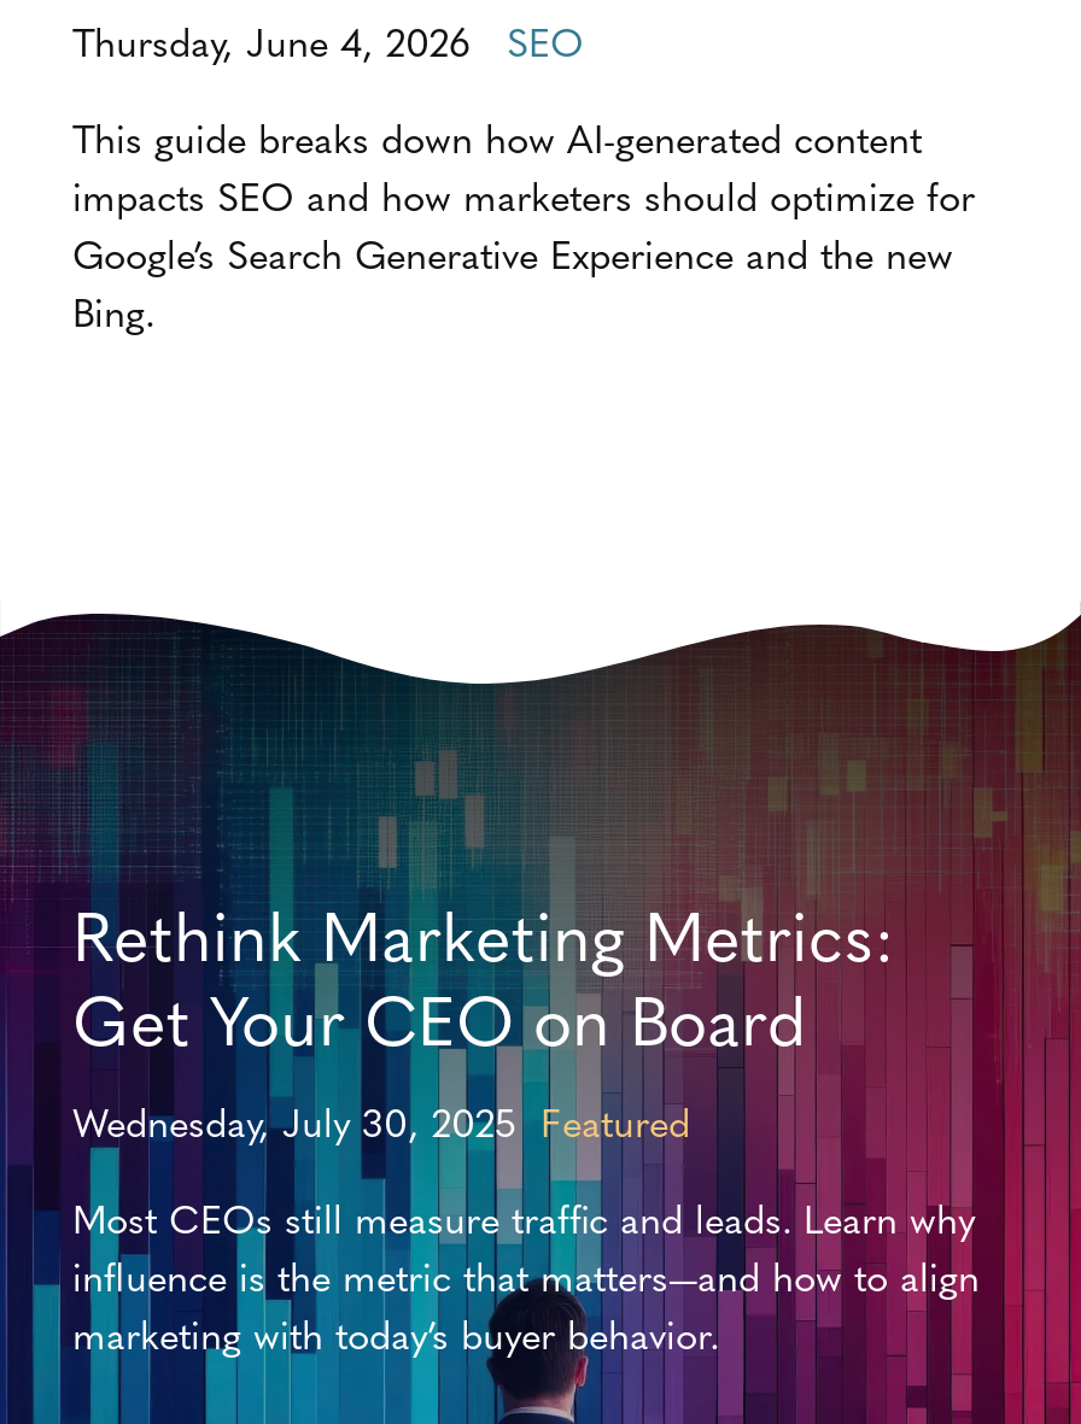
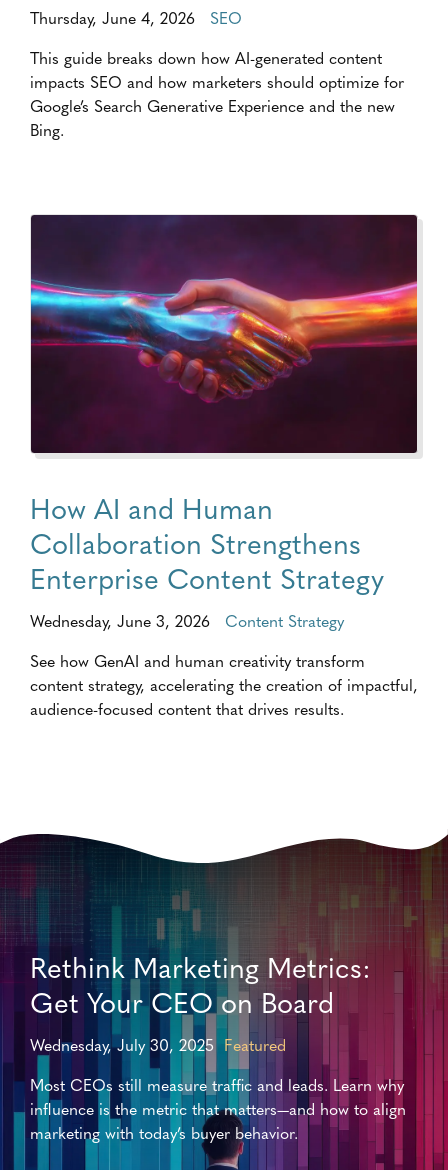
+ [image]
+ How AI and Human
+ Collaboration Strengthens
+ Enterprise Content Strategy
+ Wednesday, June 3, 2026
+ Content Strategy
+ See how GenAI and human creativity transform
+ content strategy, accelerating the creation of impactful,
+ audience-focused content that drives results.
